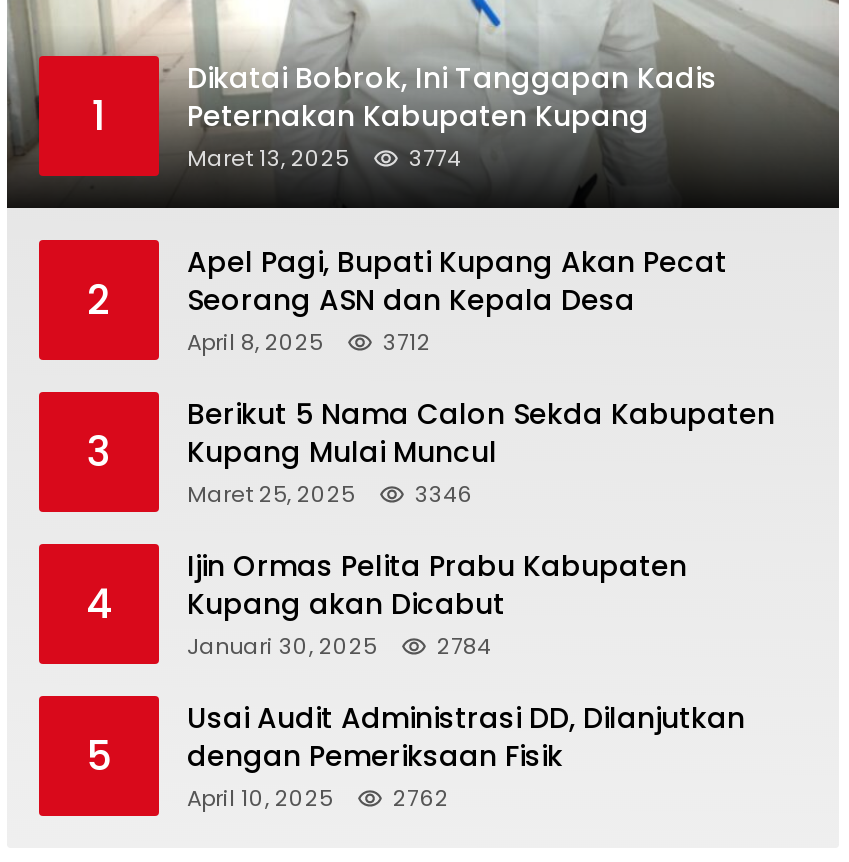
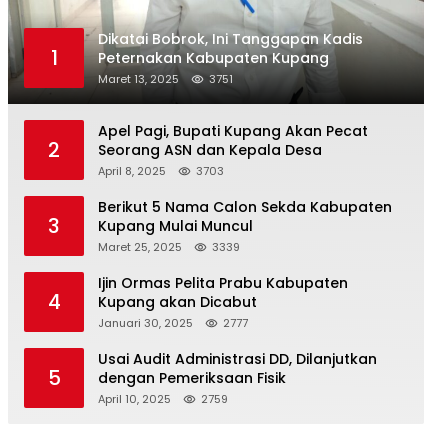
- Maret 13, 2025 3774
+ Maret 13, 2025 3751

- April 8, 2025 3712
+ April 8, 2025 3703

- Maret 25, 2025 3346
+ Maret 25, 2025 3339

- Januari 30, 2025 2784
+ Januari 30, 2025 2777

- April 10, 2025 2762
+ April 10, 2025 2759
